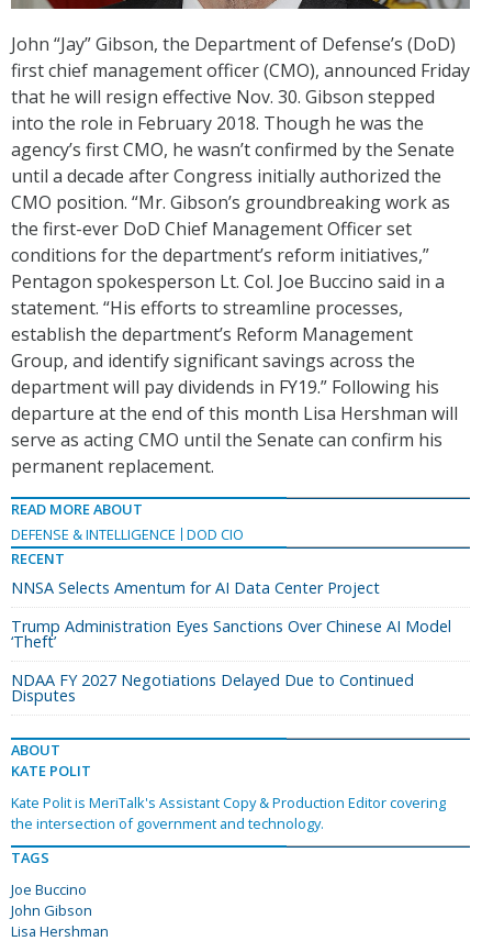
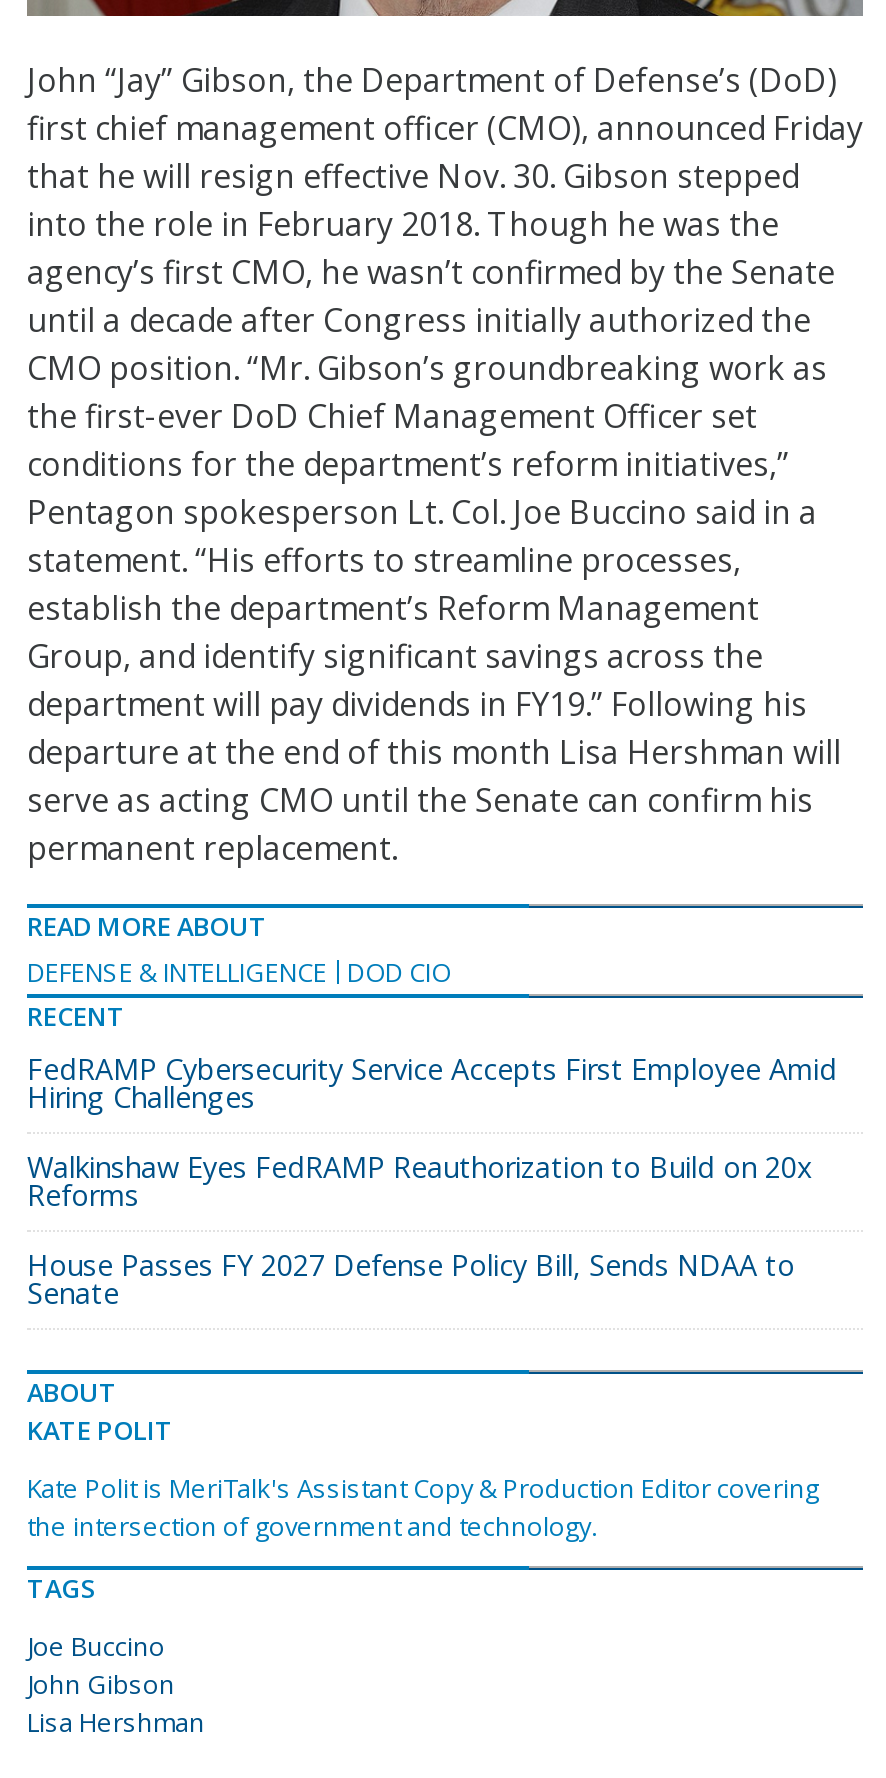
- NNSA Selects Amentum for AI Data Center Project
+ FedRAMP Cybersecurity Service Accepts First Employee Amid
+ Hiring Challenges

- Trump Administration Eyes Sanctions Over Chinese AI Model
- ‘Theft’
+ Walkinshaw Eyes FedRAMP Reauthorization to Build on 20x
+ Reforms

- NDAA FY 2027 Negotiations Delayed Due to Continued
- Disputes
+ House Passes FY 2027 Defense Policy Bill, Sends NDAA to
+ Senate
